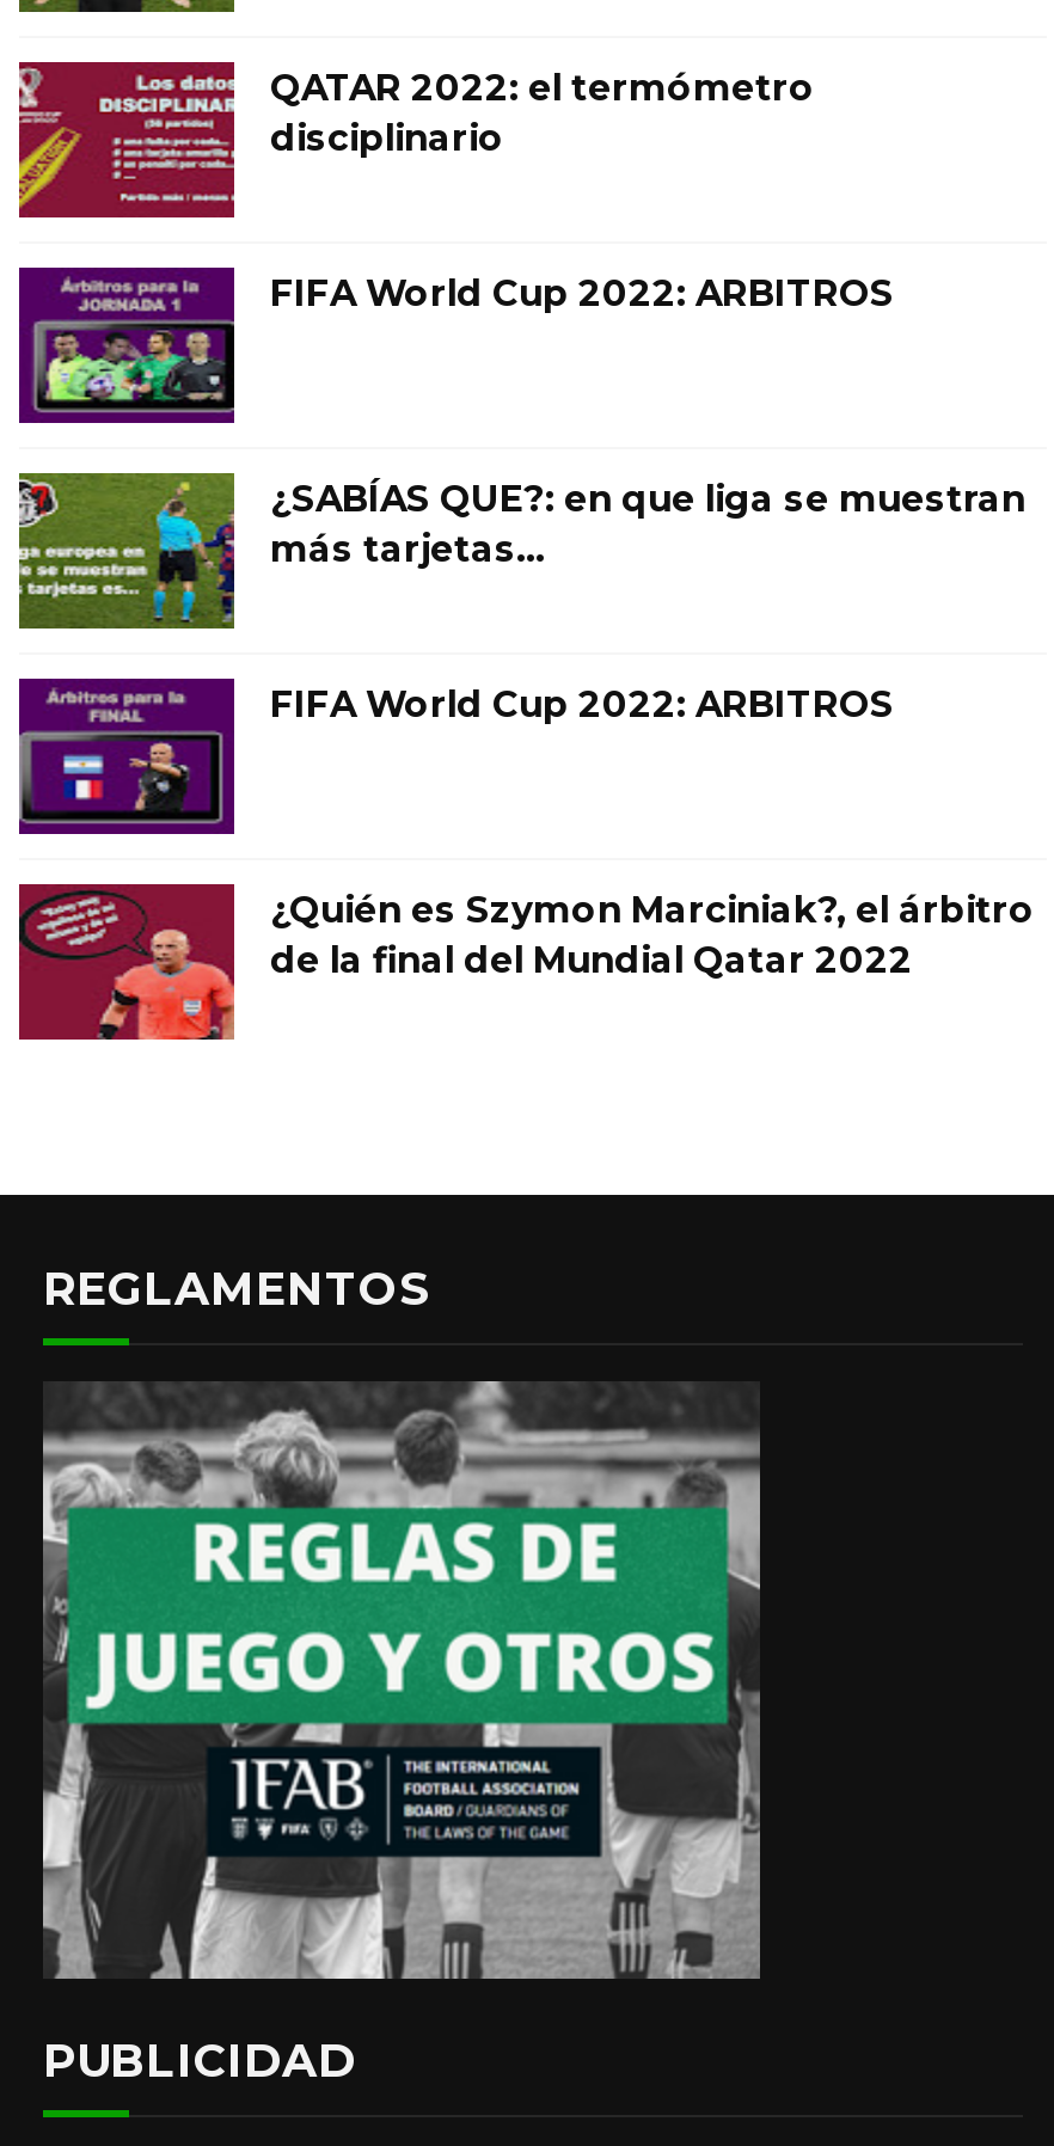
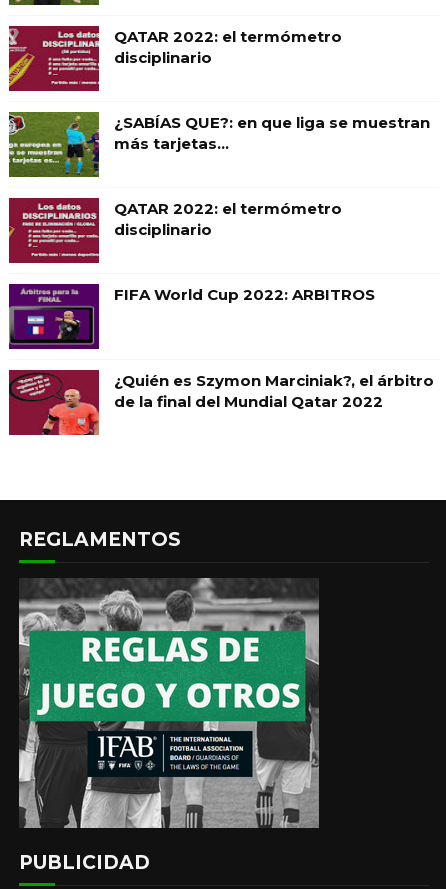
- [image]
- FIFA World Cup 2022: ARBITROS

moved up: [image] | ¿SABÍAS QUE?: en que liga se muestran | más tarjetas...

+ [image]
+ QATAR 2022: el termómetro
+ disciplinario
